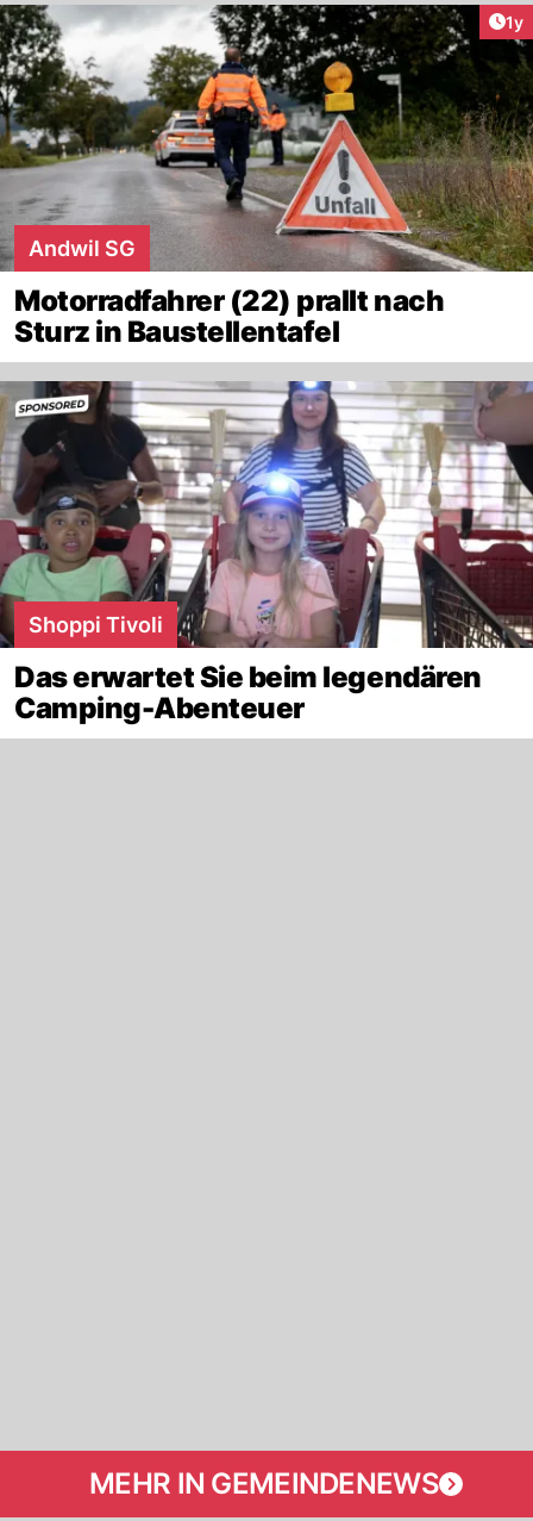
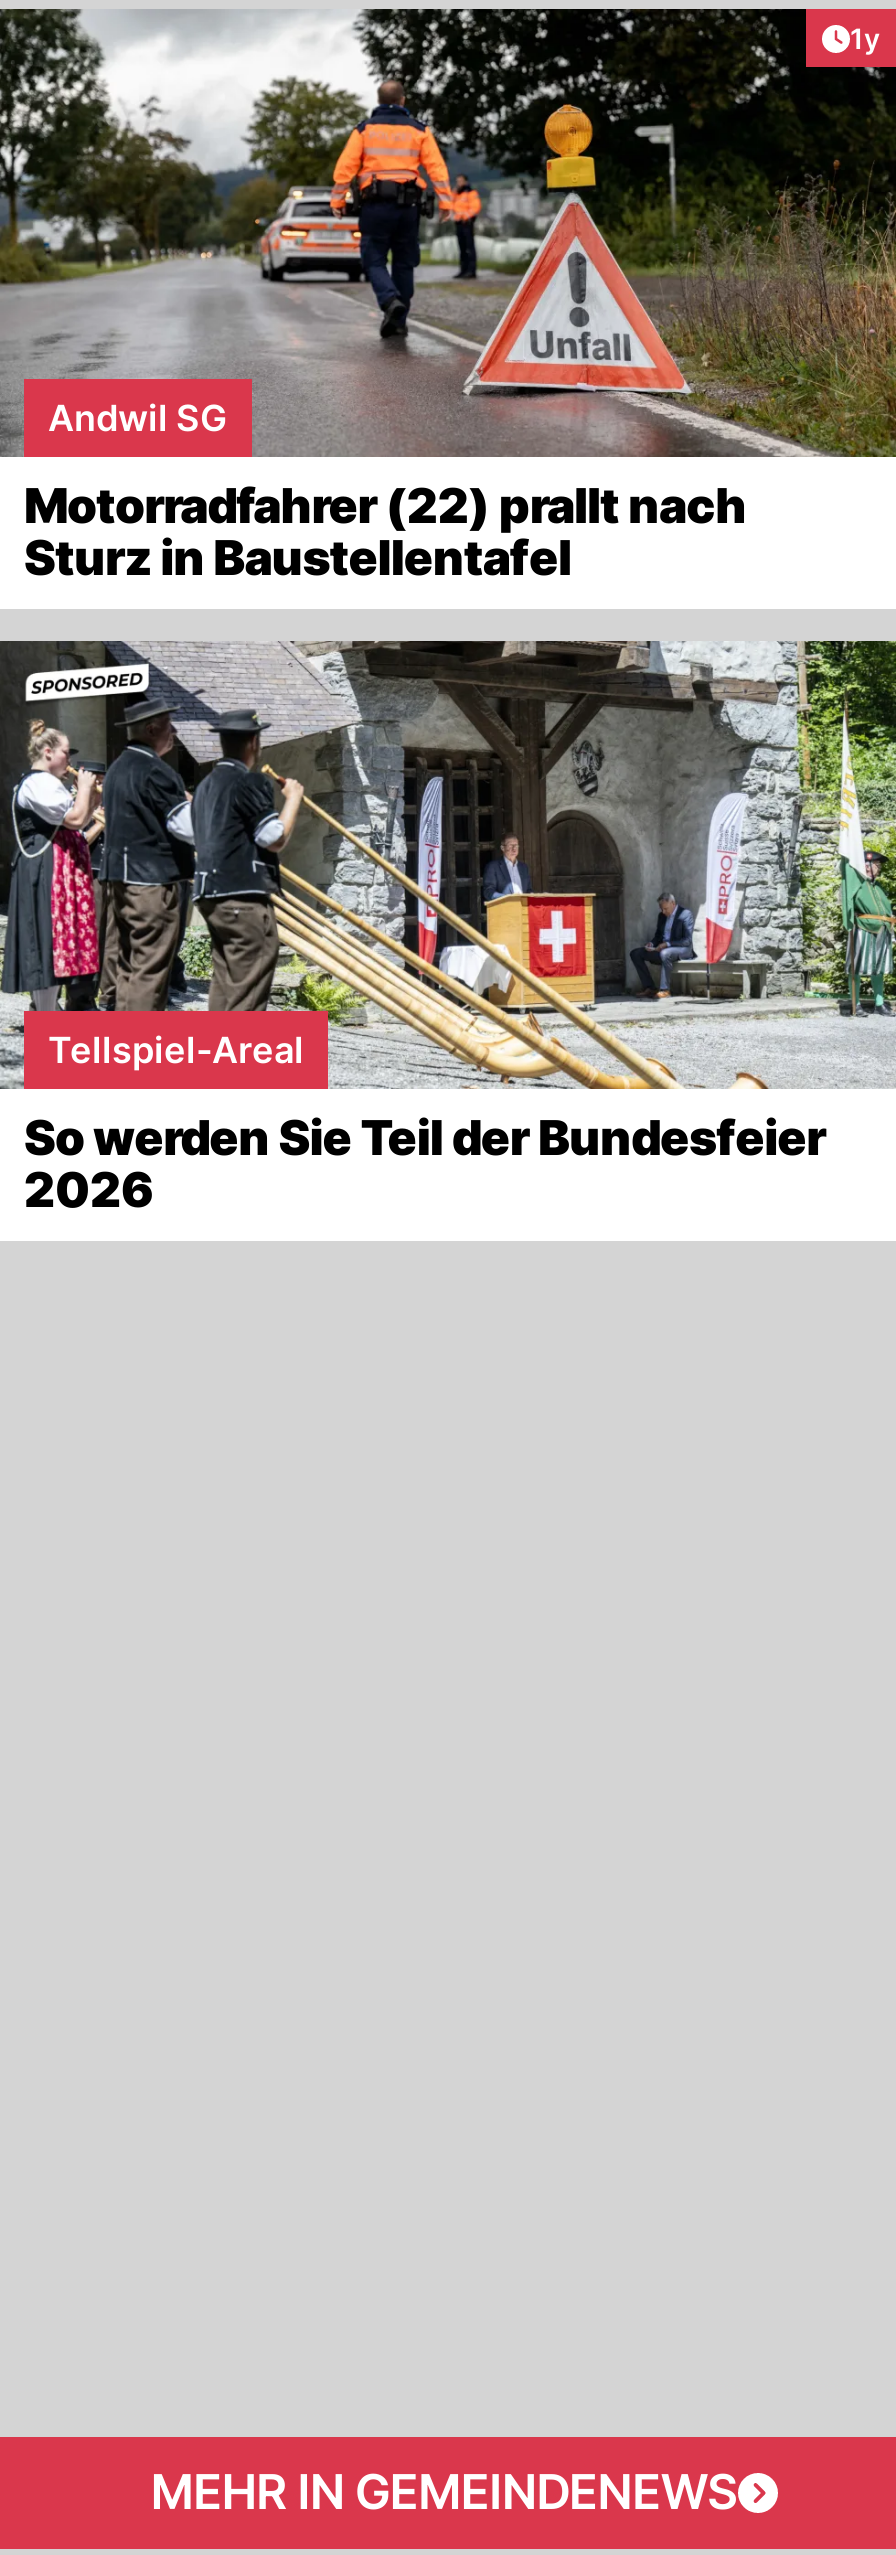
- [image]
- Shoppi Tivoli
+ [image]
+ Tellspiel-Areal

- Das erwartet Sie beim legendären
- Camping-Abenteuer
+ So werden Sie Teil der Bundesfeier
+ 2026
